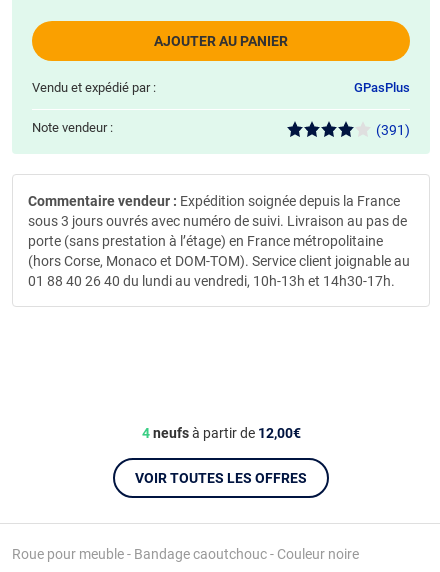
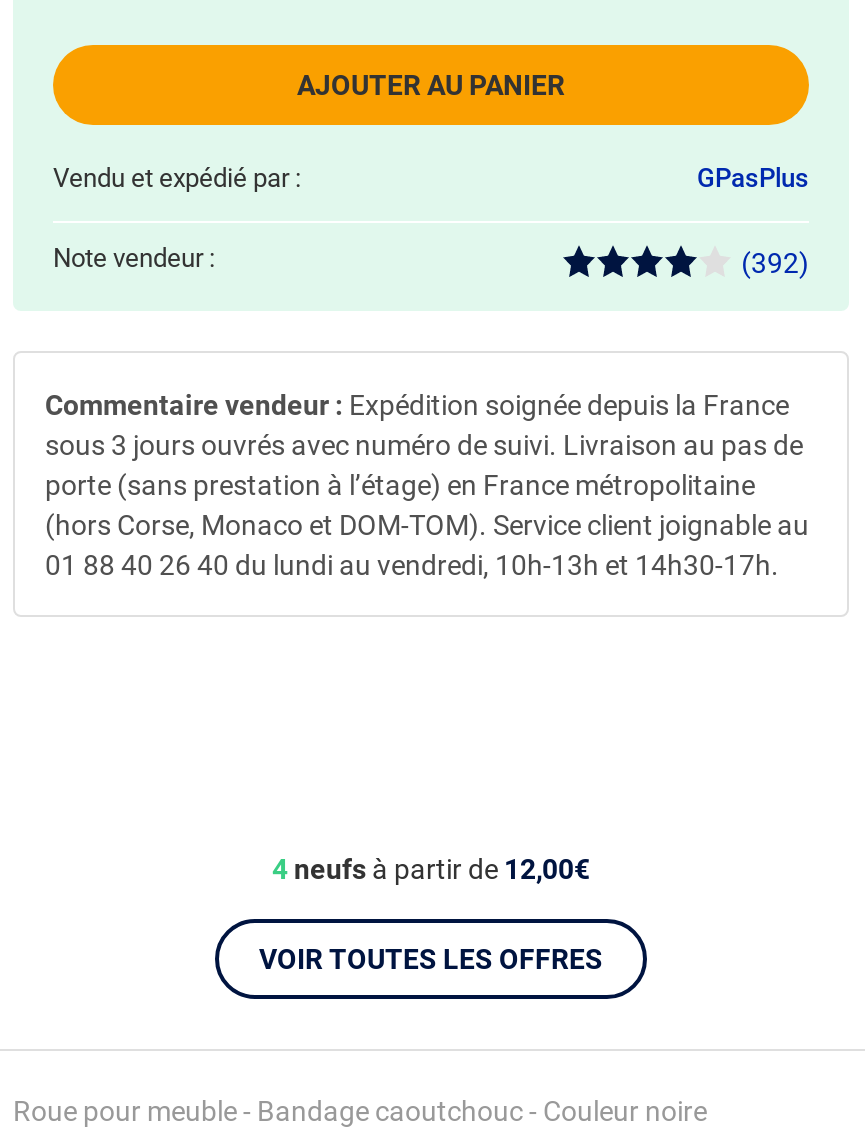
- (391)
+ (392)
